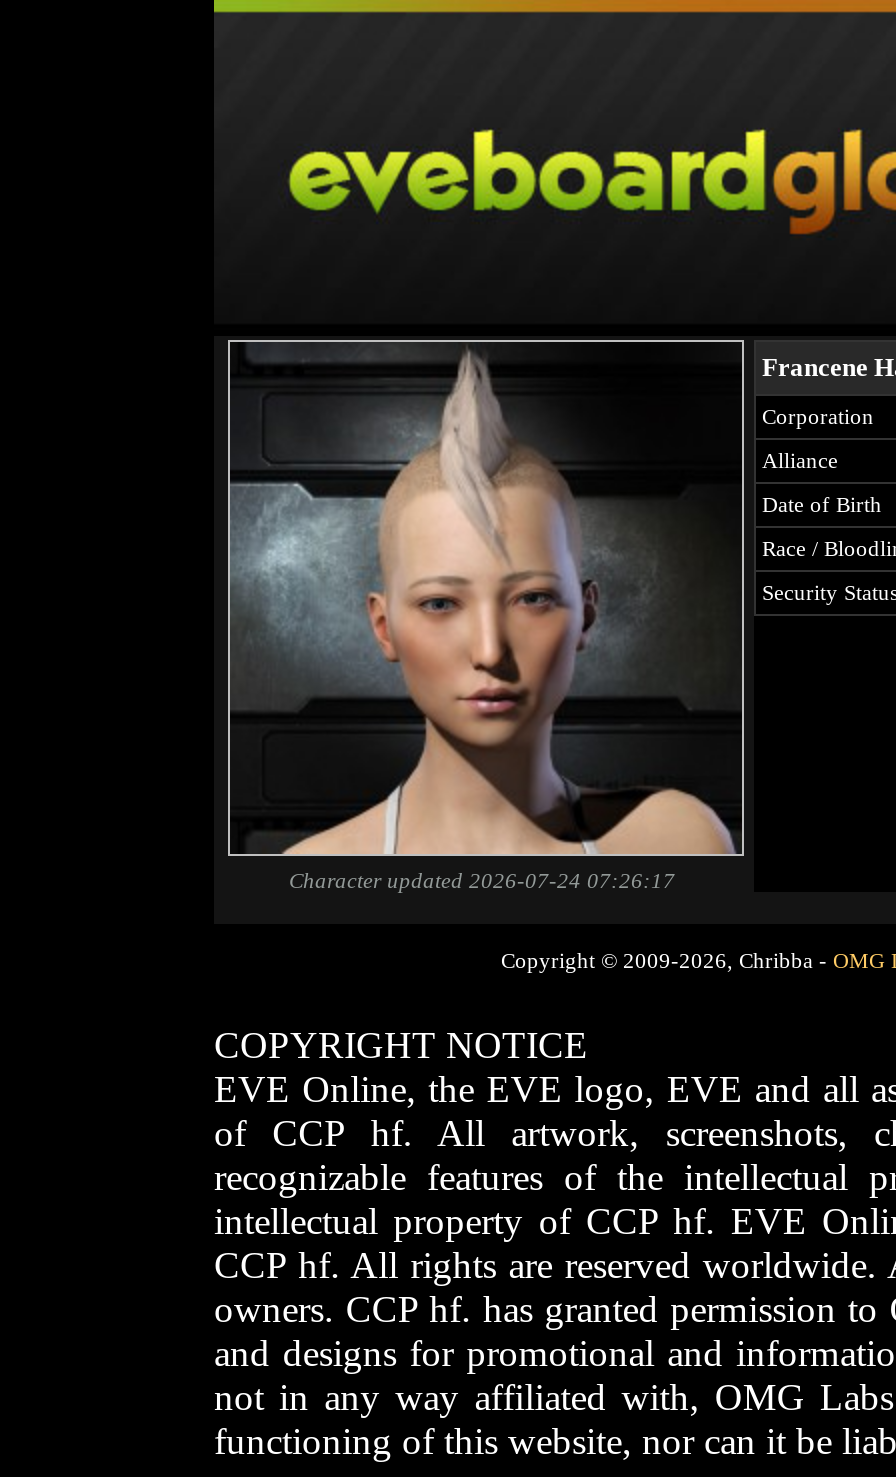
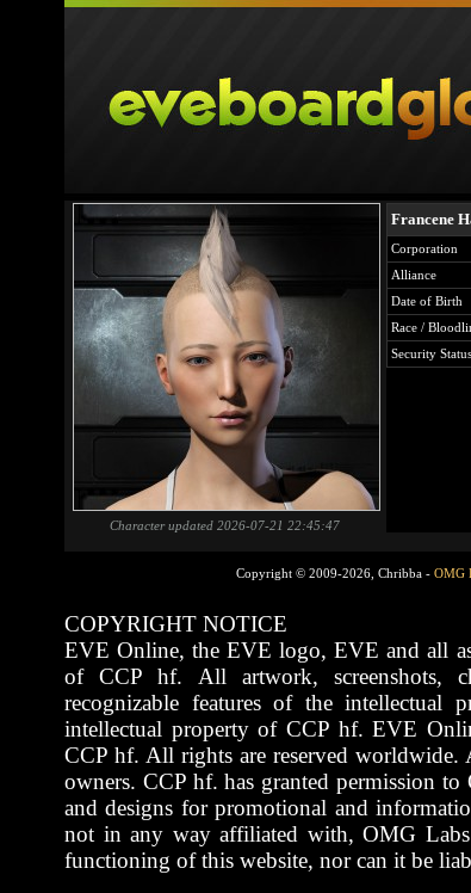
- Character updated 2026-07-24 07:26:17
+ Character updated 2026-07-21 22:45:47
